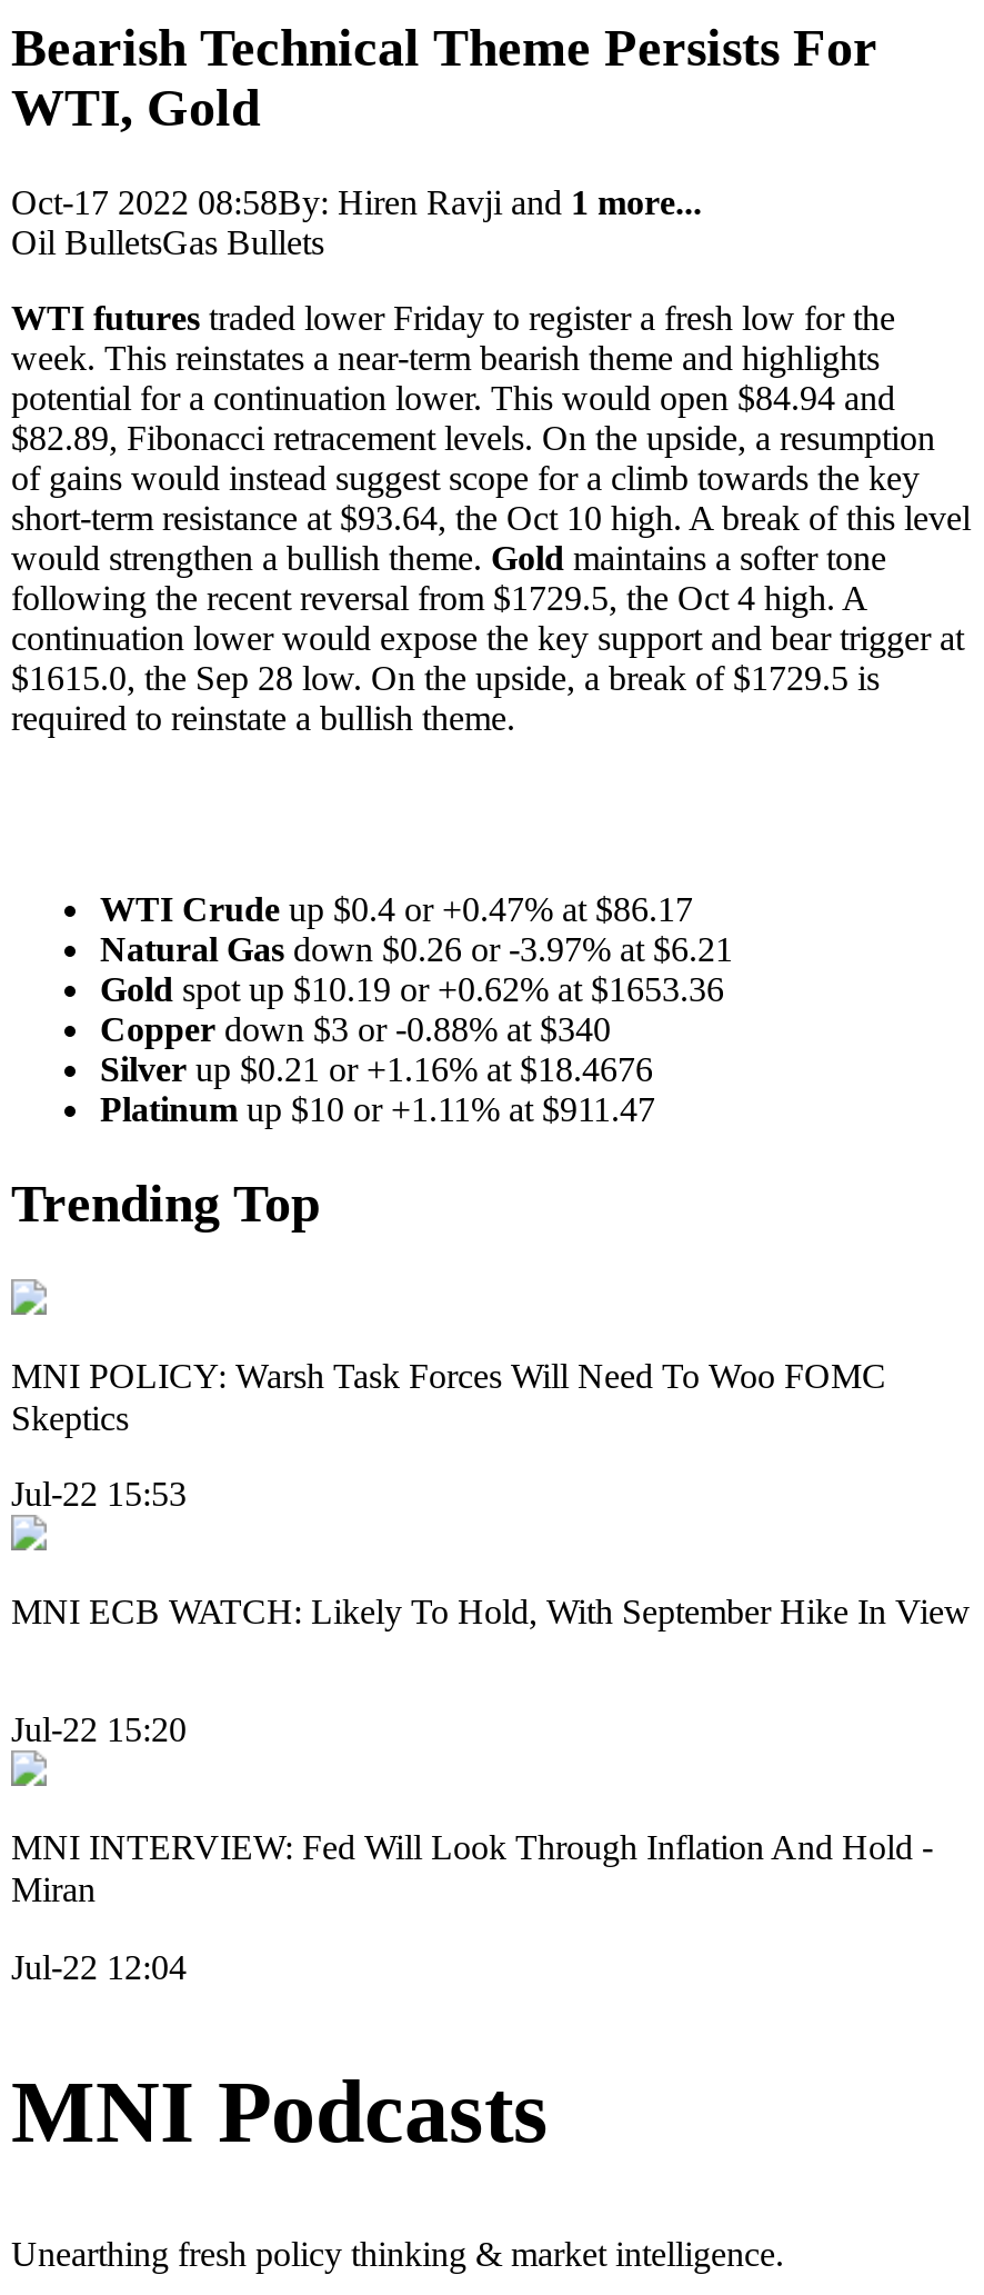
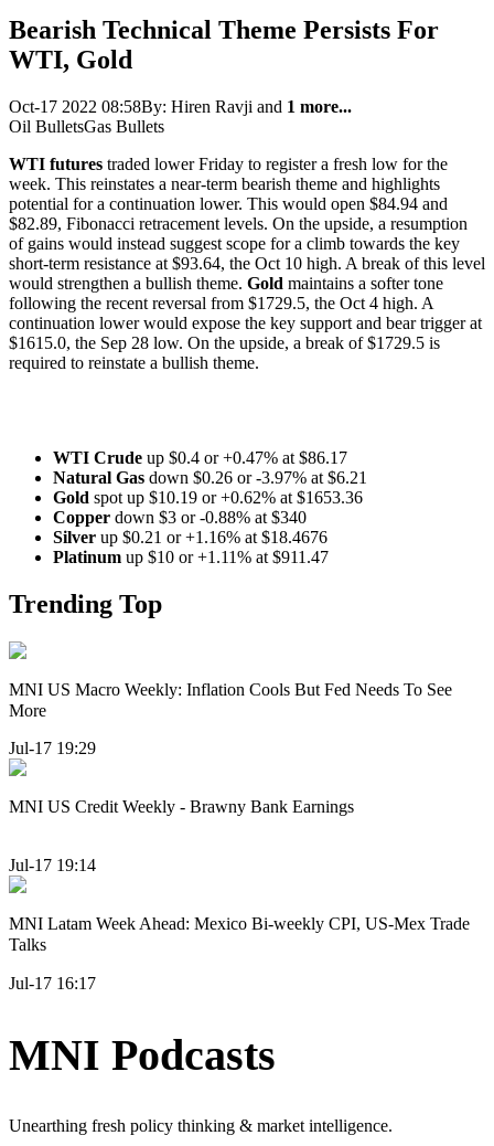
- MNI POLICY: Warsh Task Forces Will Need To Woo FOMC
- Skeptics
+ MNI US Macro Weekly: Inflation Cools But Fed Needs To See
+ More

- Jul-22 15:53
+ Jul-17 19:29

- MNI ECB WATCH: Likely To Hold, With September Hike In View
+ MNI US Credit Weekly - Brawny Bank Earnings

- Jul-22 15:20
+ Jul-17 19:14

- MNI INTERVIEW: Fed Will Look Through Inflation And Hold -
- Miran
+ MNI Latam Week Ahead: Mexico Bi-weekly CPI, US-Mex Trade
+ Talks

- Jul-22 12:04
+ Jul-17 16:17
